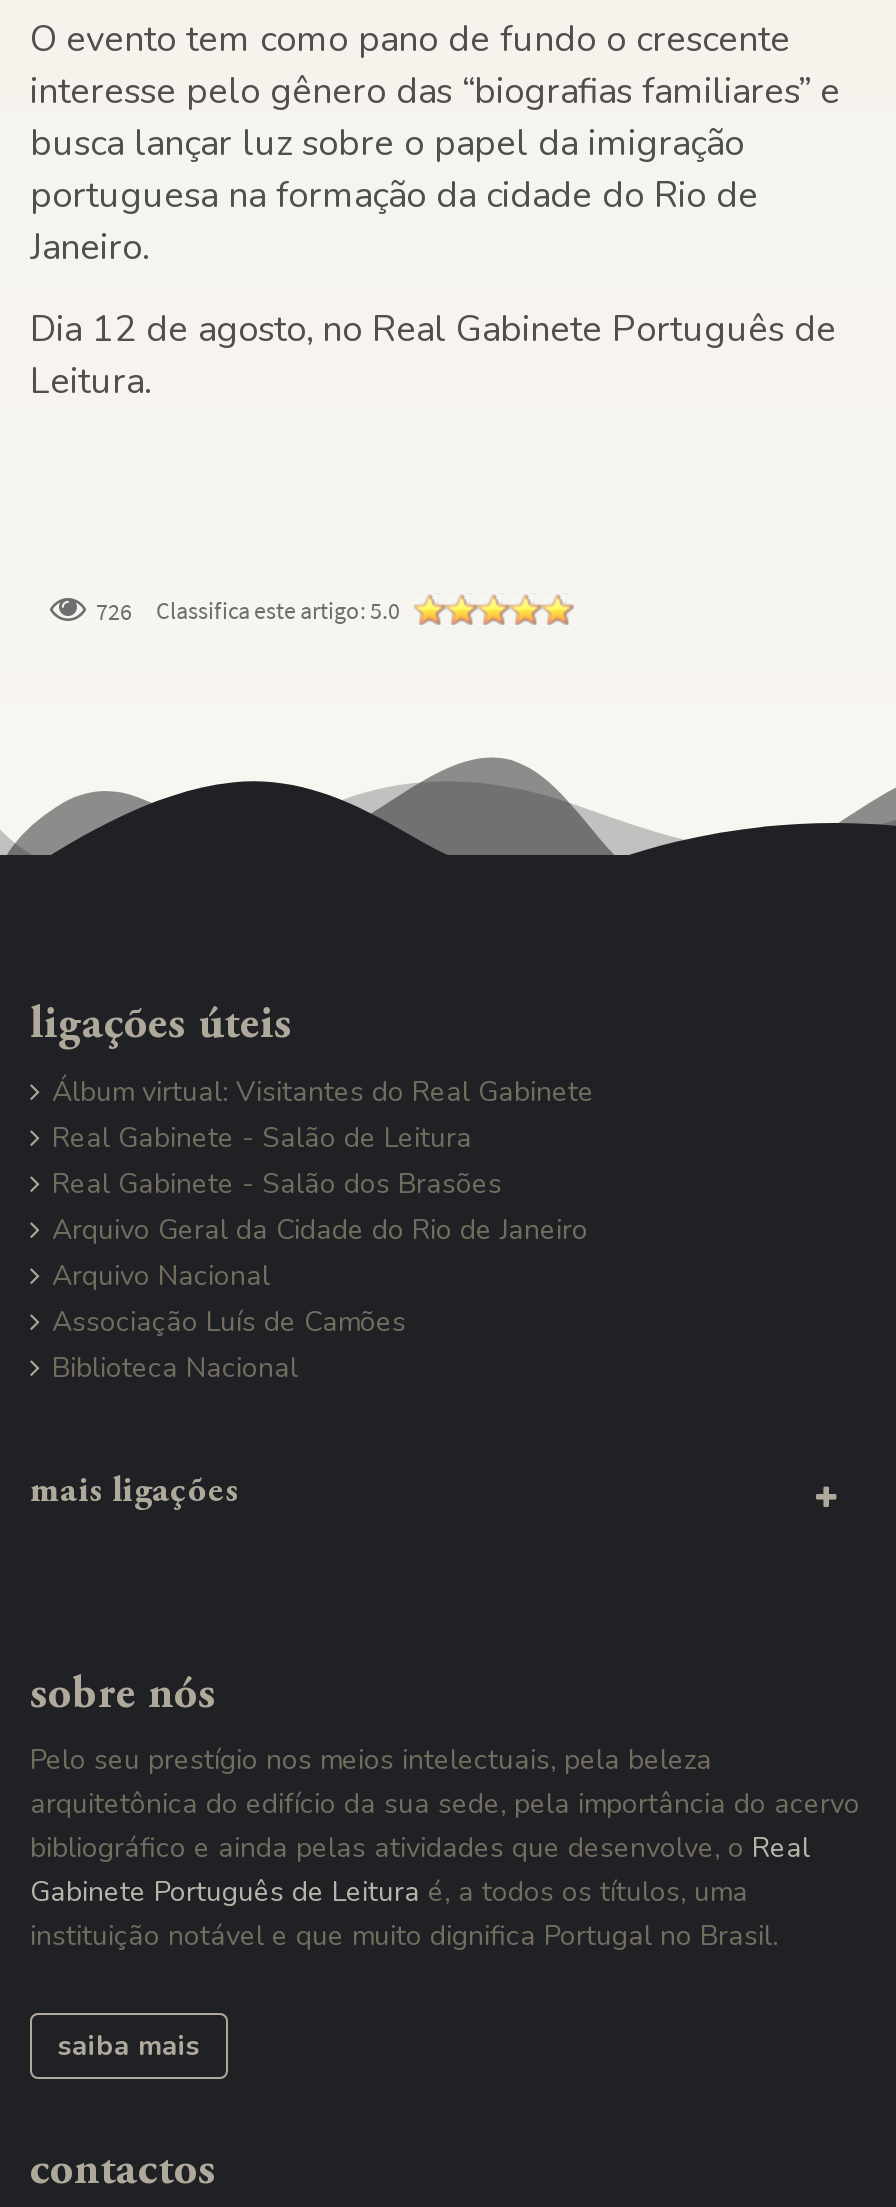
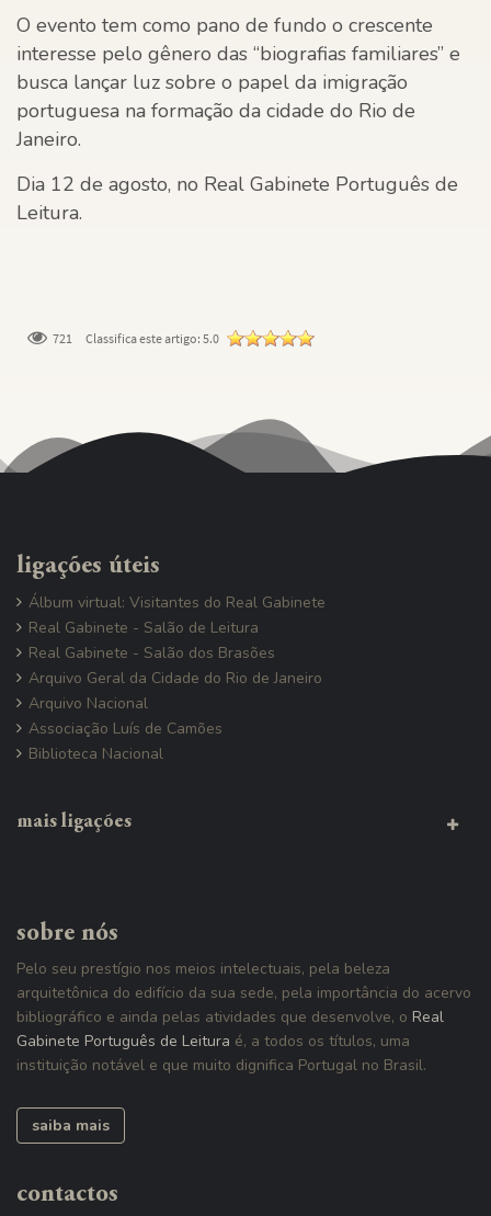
- 726 Classifica este artigo: 5.0
+ 721 Classifica este artigo: 5.0
